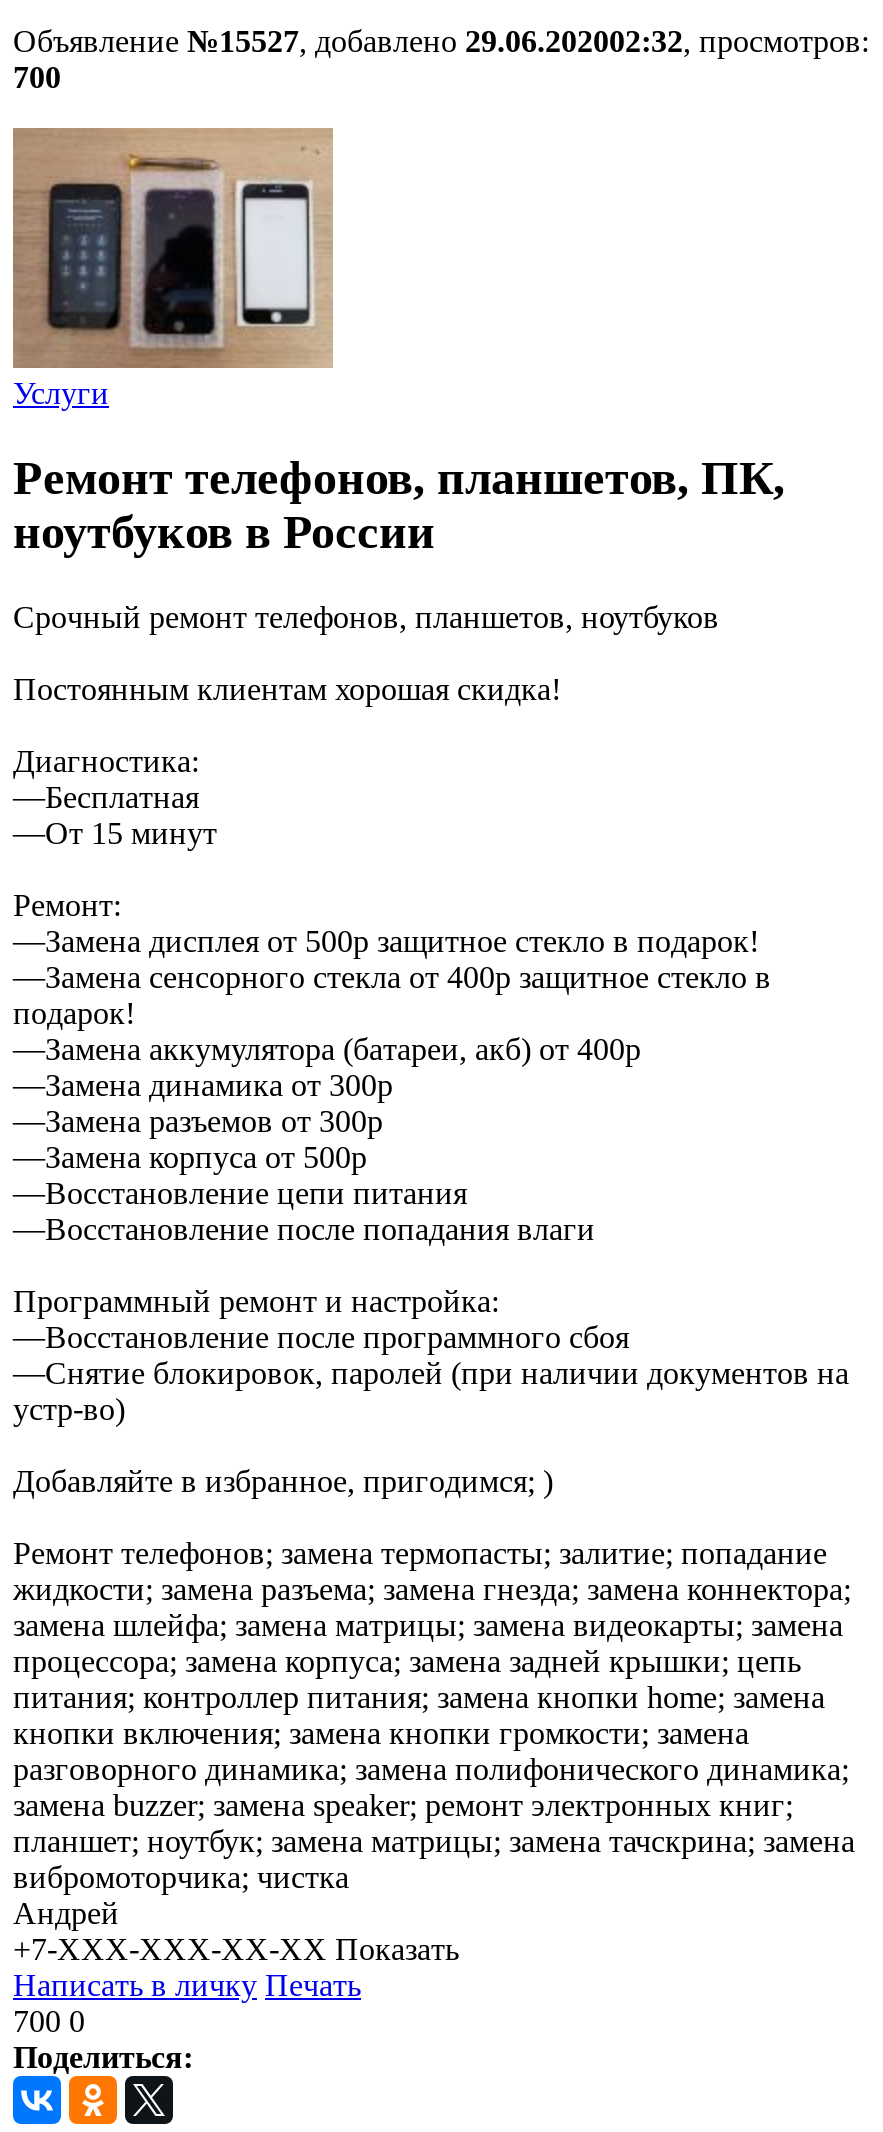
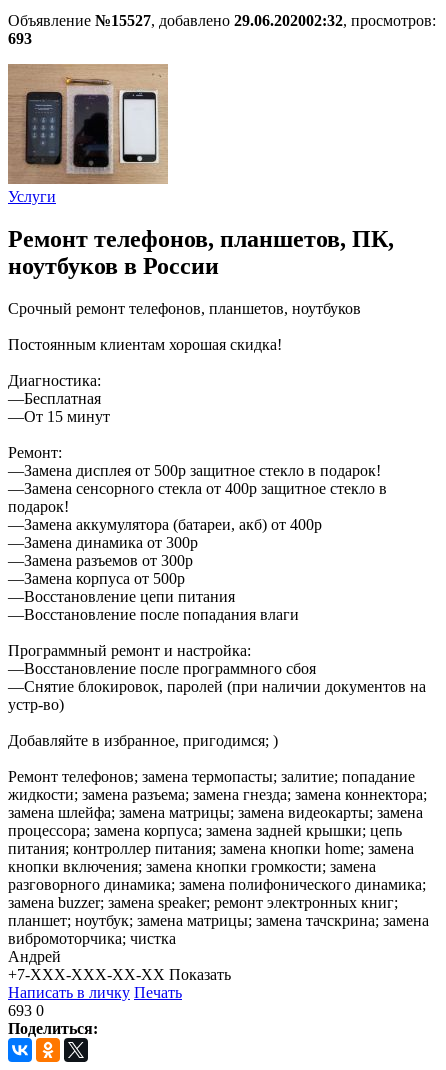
- 700
+ 693

- 700 0
+ 693 0
